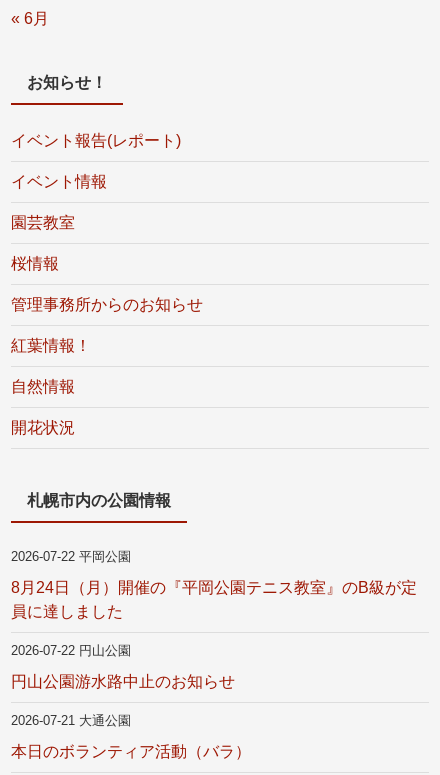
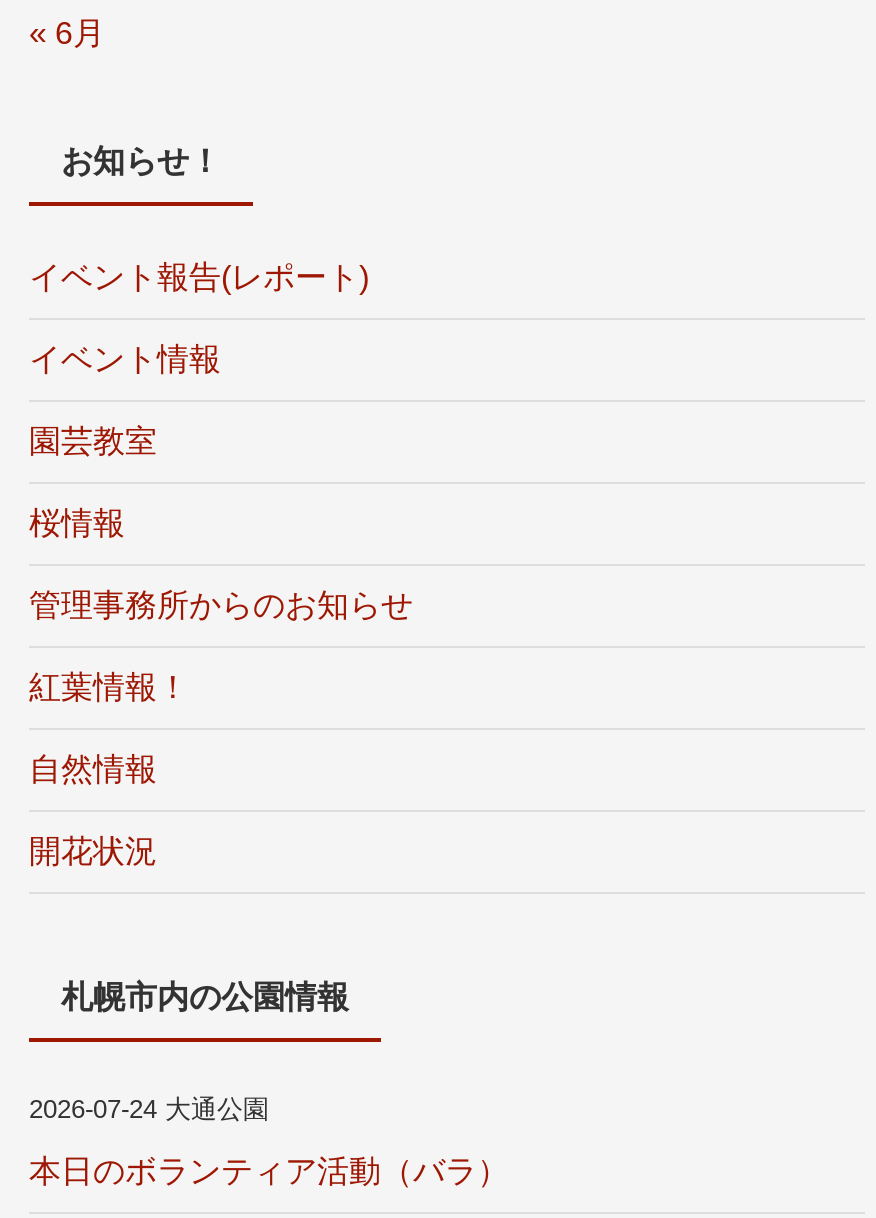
- 2026-07-22 平岡公園
- 8月24日（月）開催の『平岡公園テニス教室』のB級が定
- 員に達しました
- 2026-07-22 円山公園
- 円山公園游水路中止のお知らせ
- 2026-07-21 大通公園
+ 2026-07-24 大通公園
